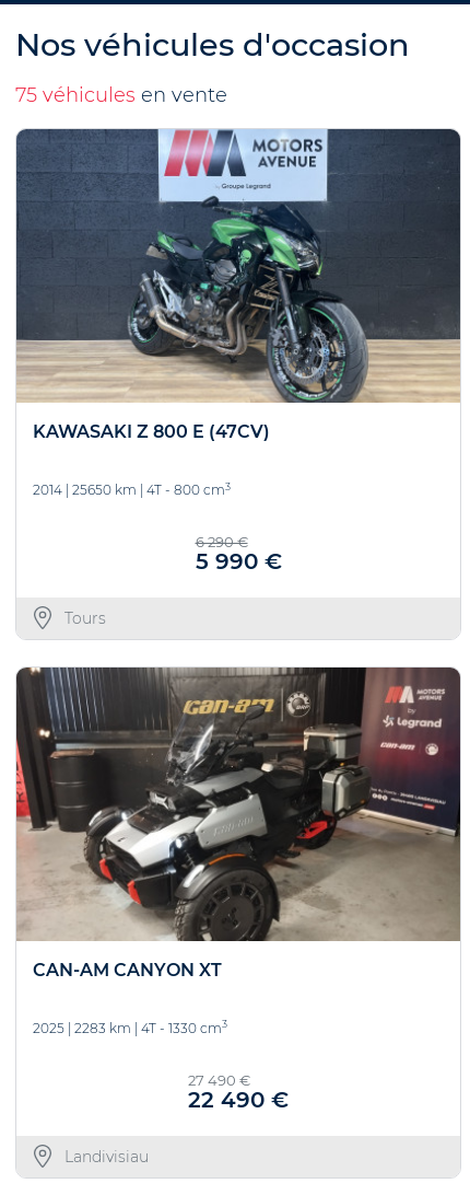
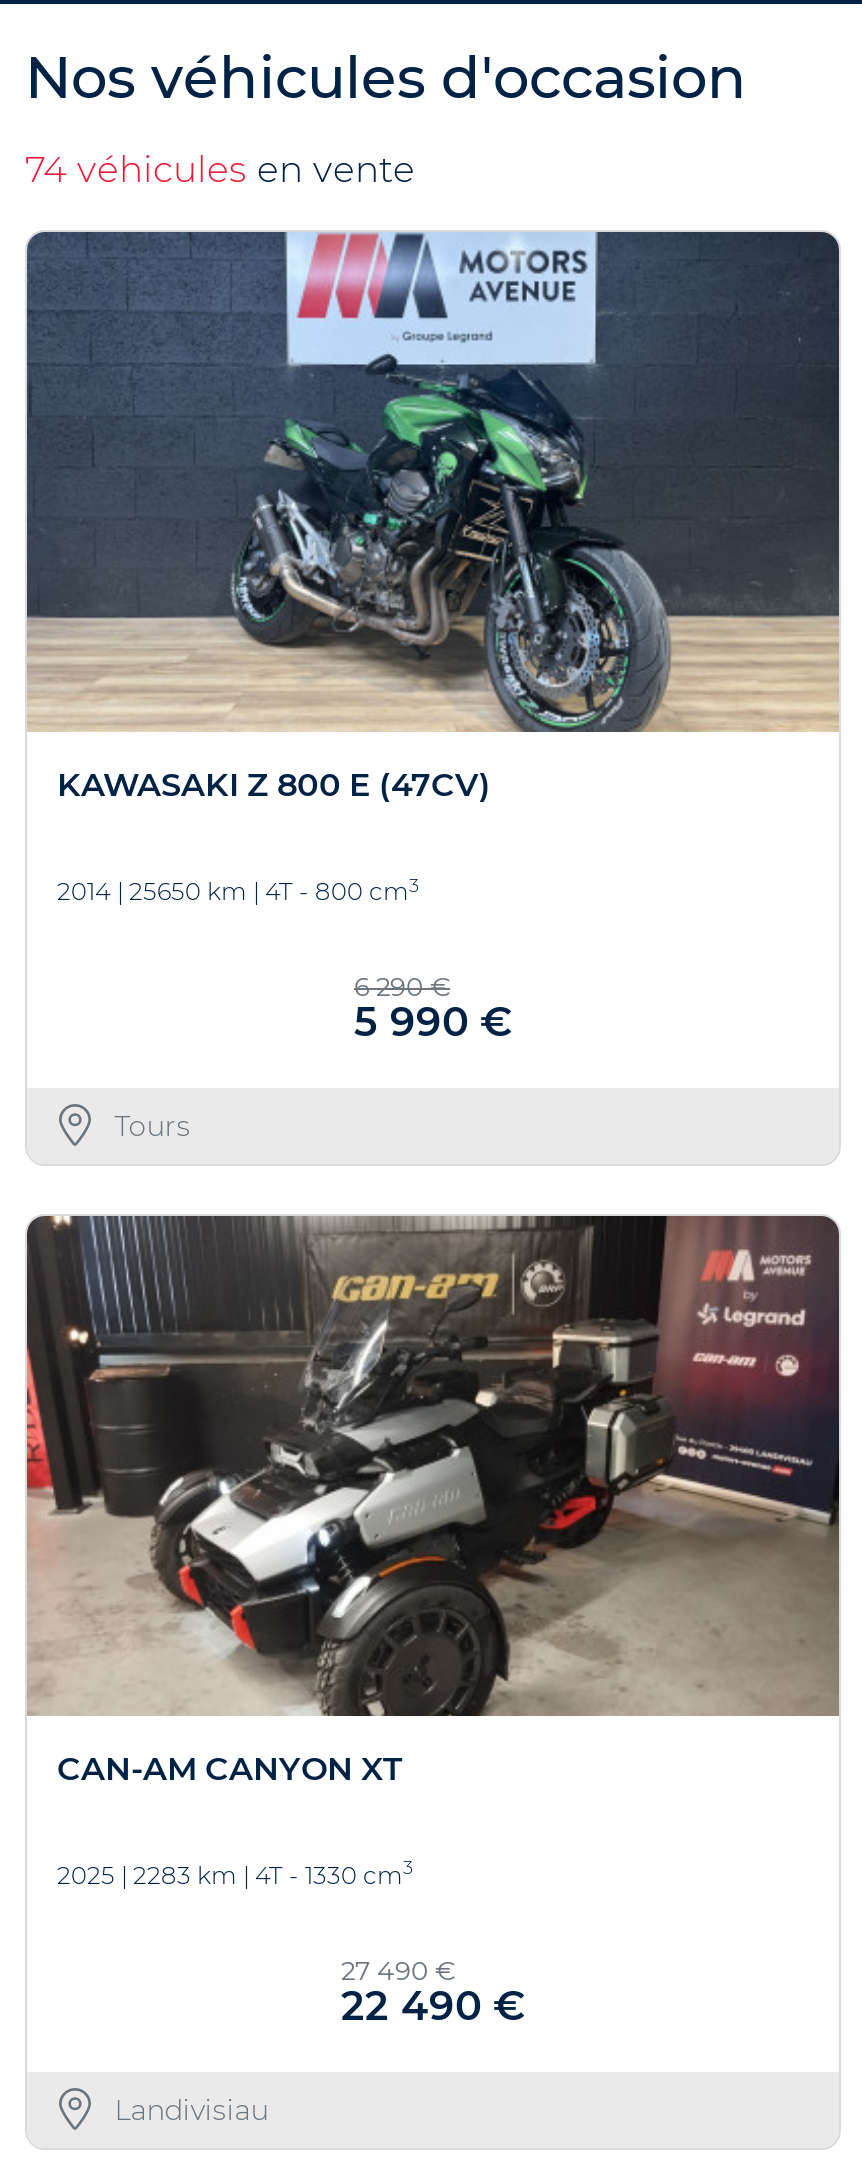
- 75 véhicules en vente
+ 74 véhicules en vente
